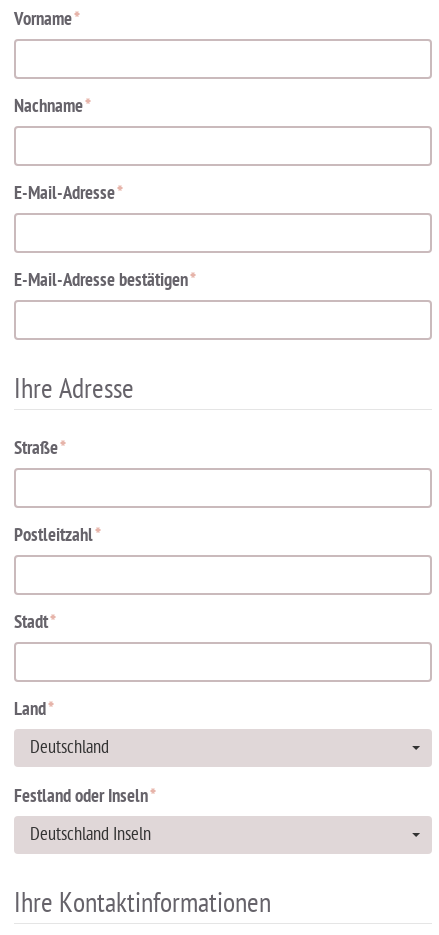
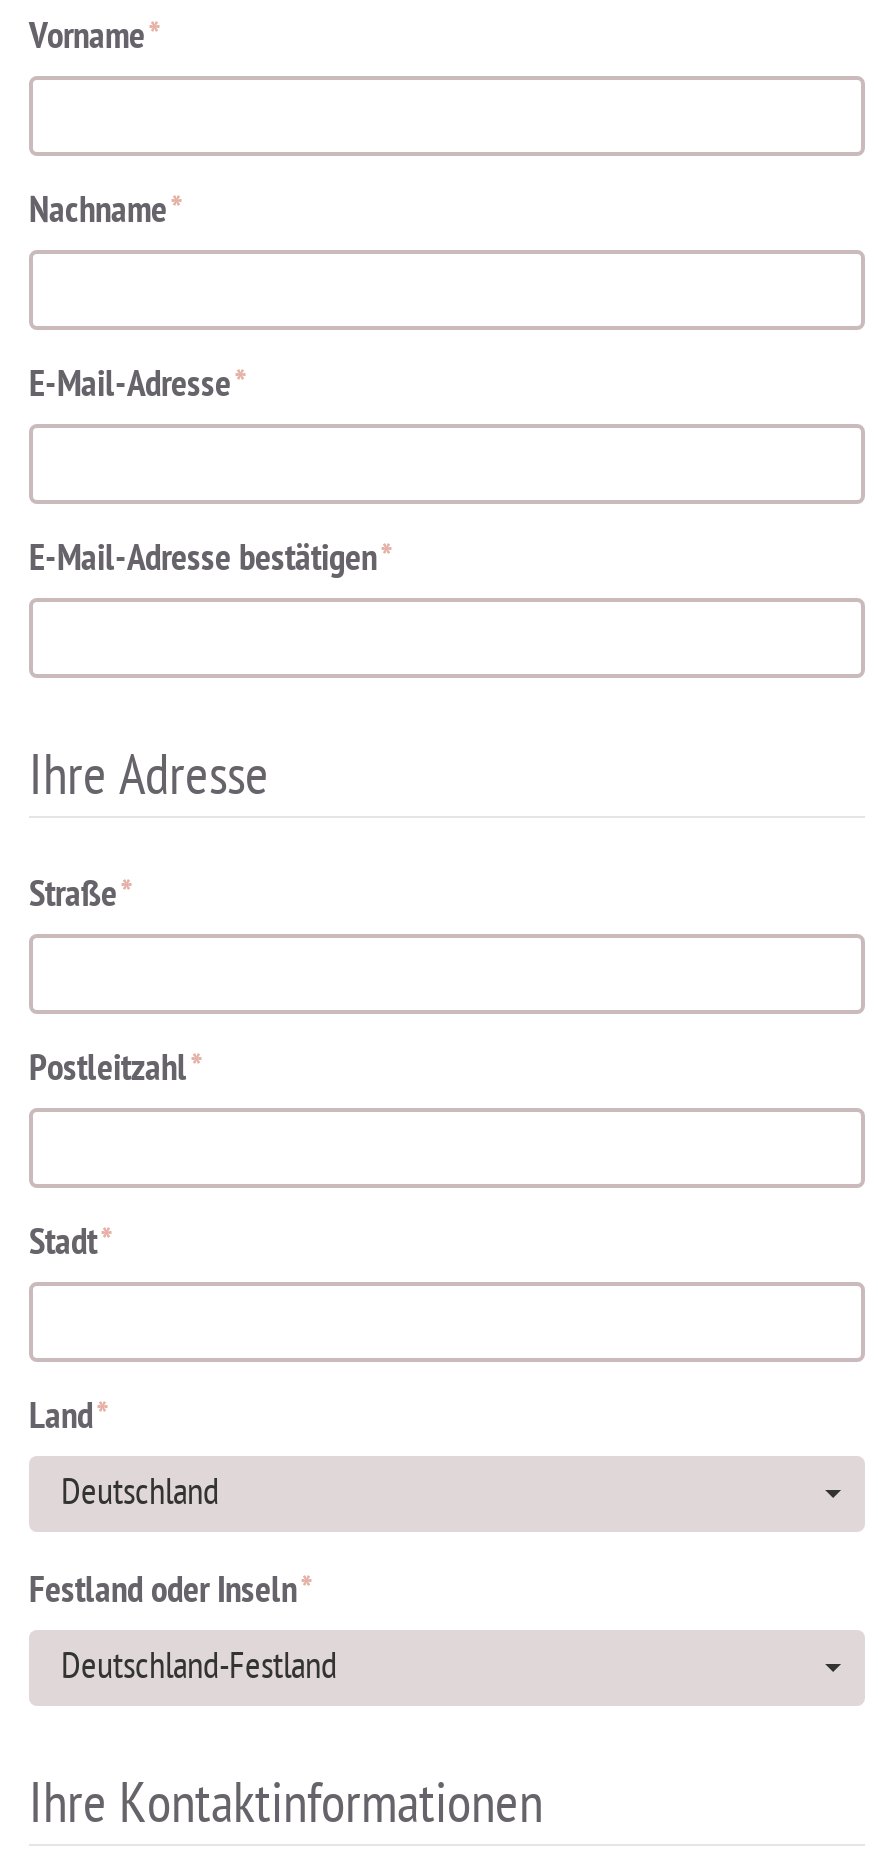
- Deutschland Inseln
+ Deutschland-Festland
